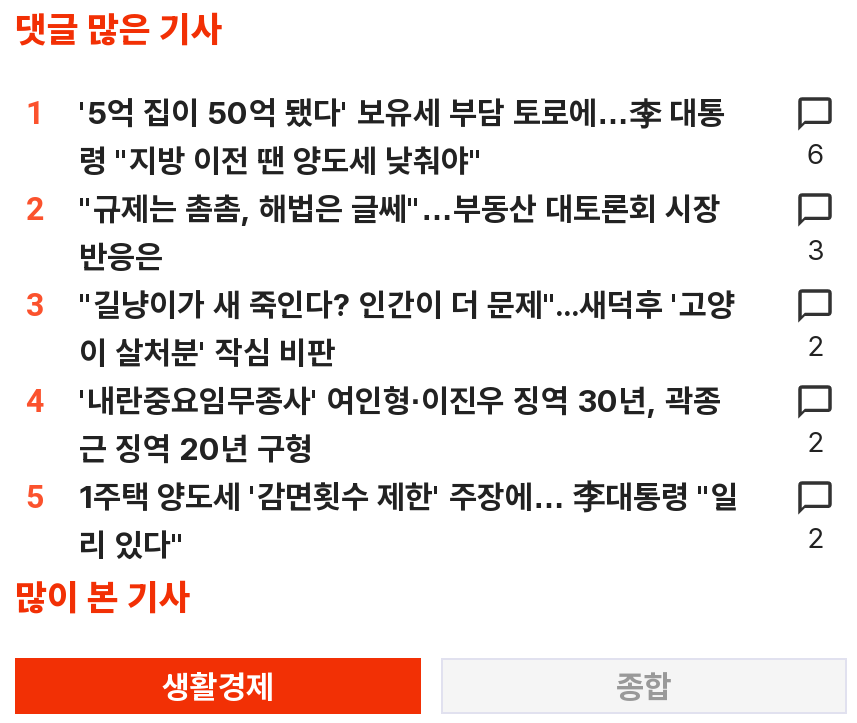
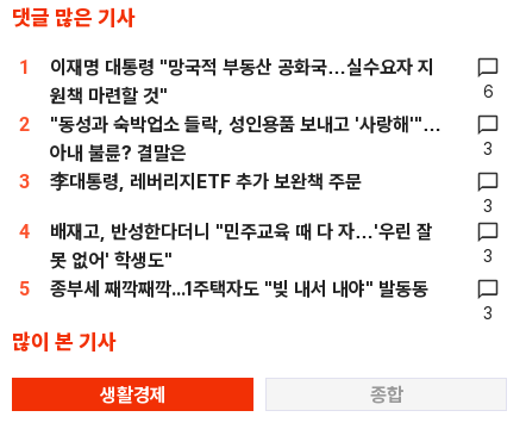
- '5억 집이 50억 됐다' 보유세 부담 토로에…李 대통
- 령 "지방 이전 땐 양도세 낮춰야"
+ 이재명 대통령 "망국적 부동산 공화국…실수요자 지
+ 원책 마련할 것"

- "규제는 촘촘, 해법은 글쎄"…부동산 대토론회 시장
- 반응은
+ "동성과 숙박업소 들락, 성인용품 보내고 '사랑해'"…
+ 아내 불륜? 결말은

- "길냥이가 새 죽인다? 인간이 더 문제"...새덕후 '고양
- 이 살처분' 작심 비판
- 2
+ 李대통령, 레버리지ETF 추가 보완책 주문
+ 3

- '내란중요임무종사' 여인형·이진우 징역 30년, 곽종
- 근 징역 20년 구형
- 2
+ 배재고, 반성한다더니 "민주교육 때 다 자…'우린 잘
+ 못 없어' 학생도"
+ 3

- 1주택 양도세 '감면횟수 제한' 주장에… 李대통령 "일
- 리 있다"
- 2
+ 종부세 째깍째깍...1주택자도 "빚 내서 내야" 발동동
+ 3
